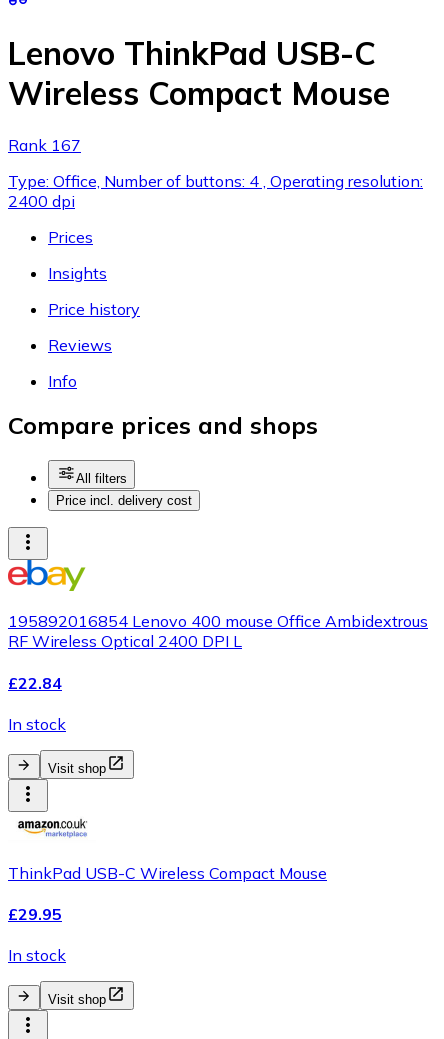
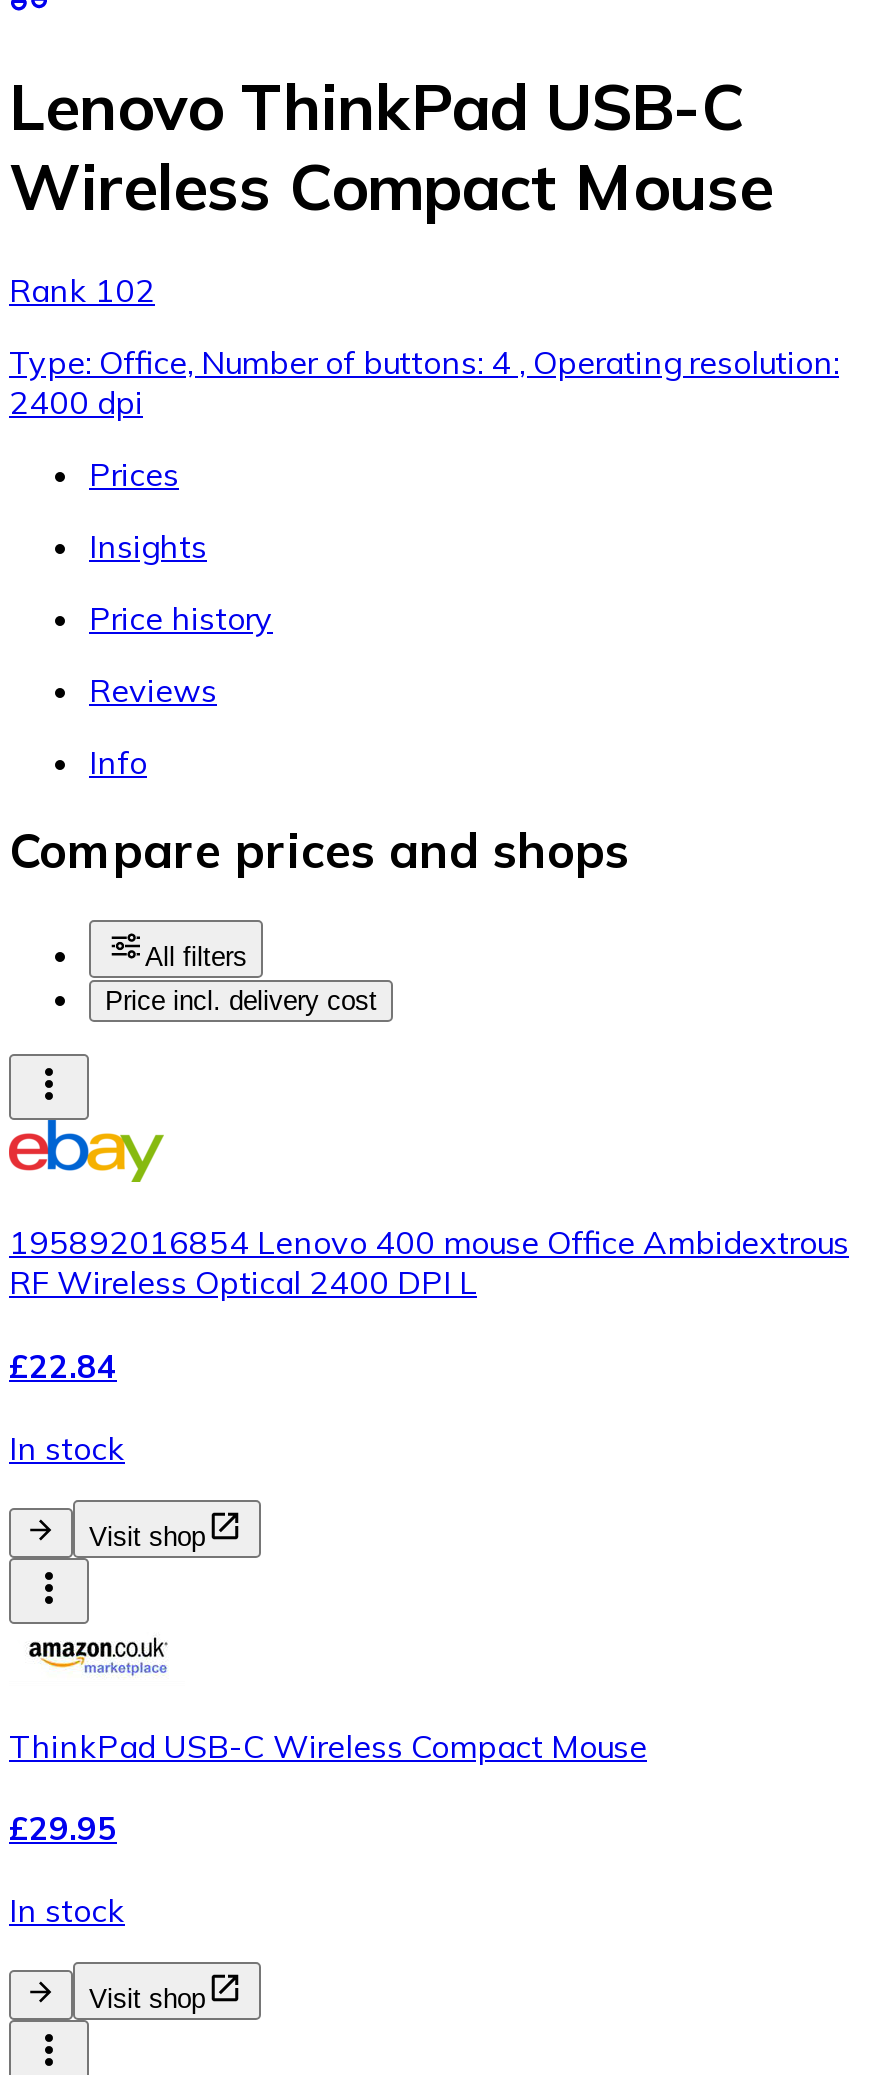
- Rank 167
+ Rank 102
